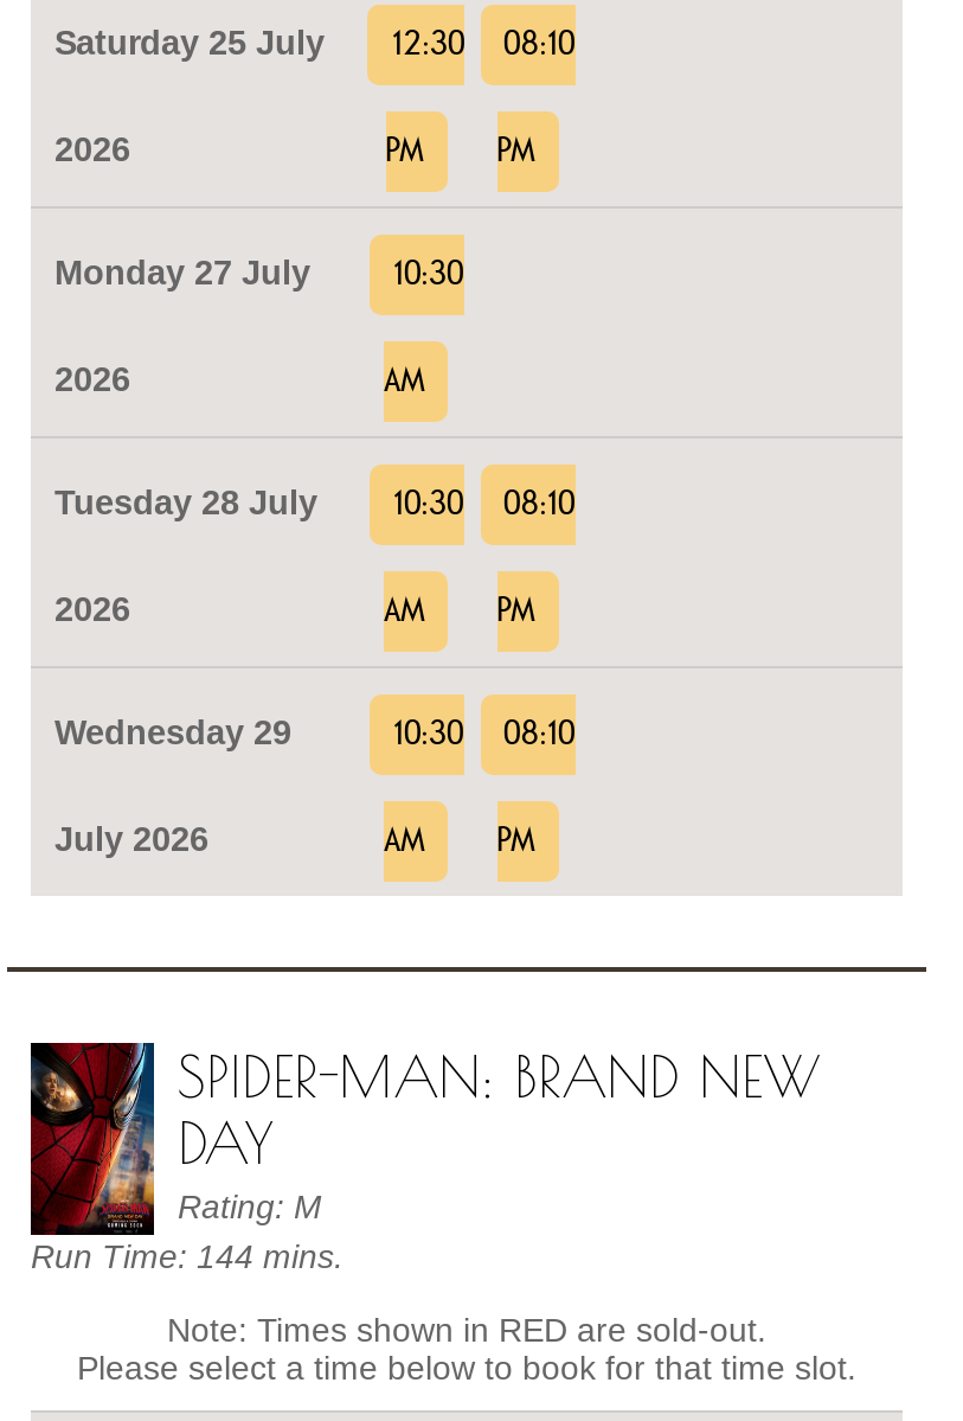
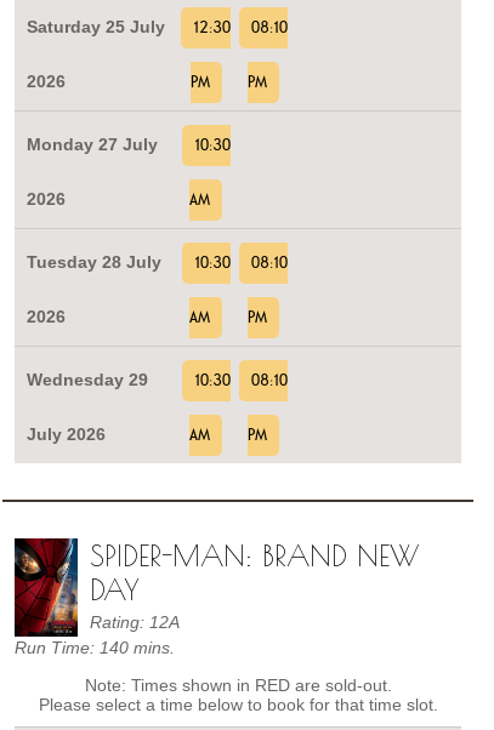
- Rating: M
+ Rating: 12A

- Run Time: 144 mins.
+ Run Time: 140 mins.
